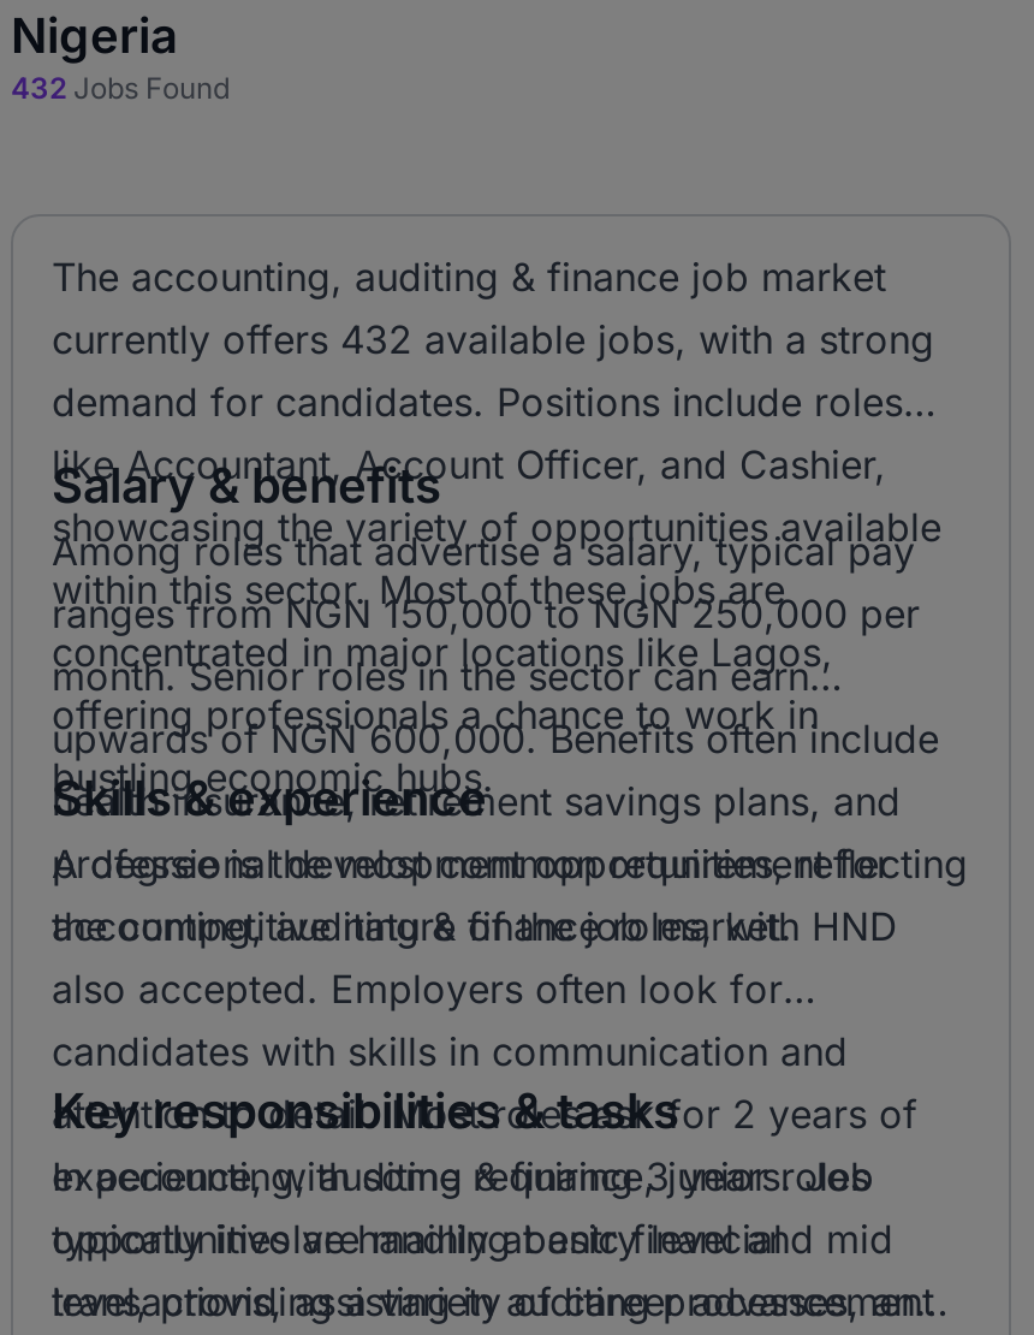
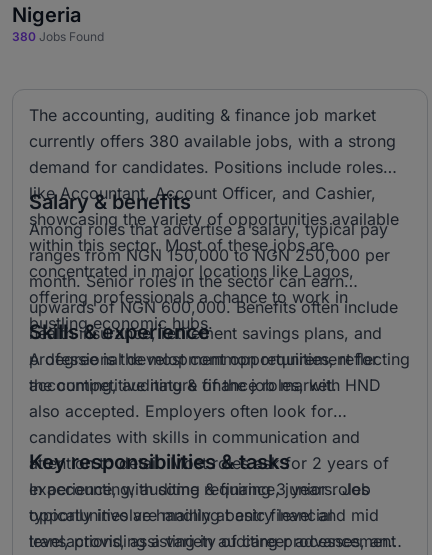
- 432 Jobs Found
+ 380 Jobs Found

- currently offers 432 available jobs, with a strong
+ currently offers 380 available jobs, with a strong
